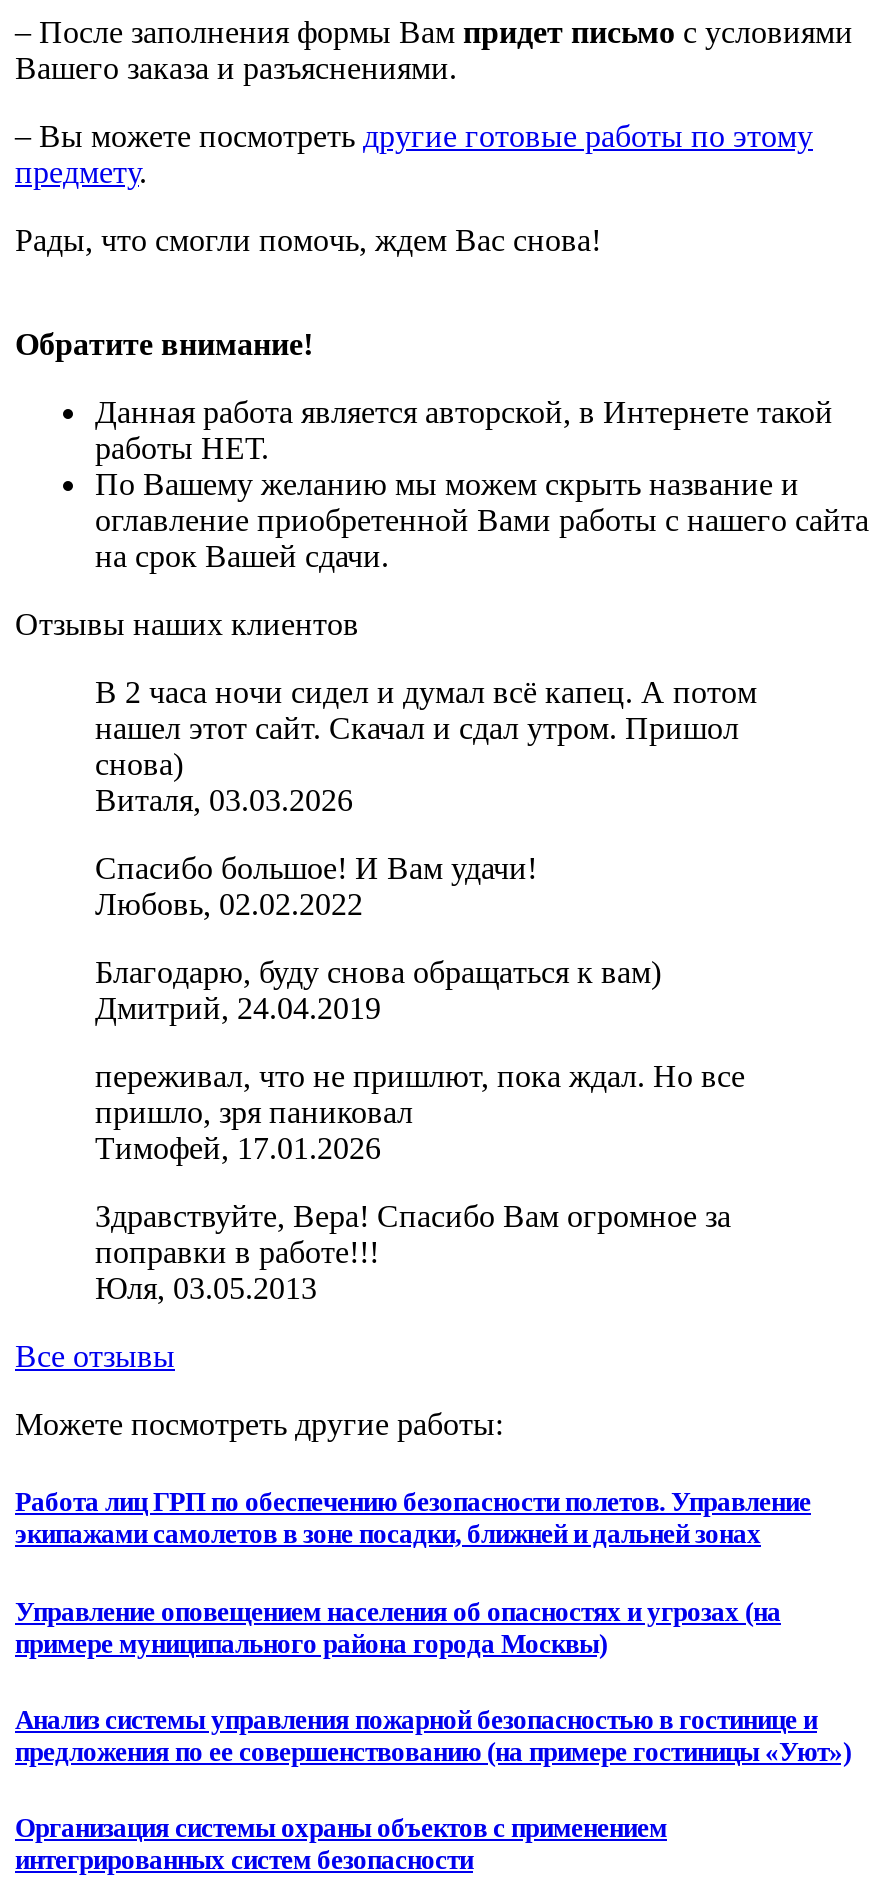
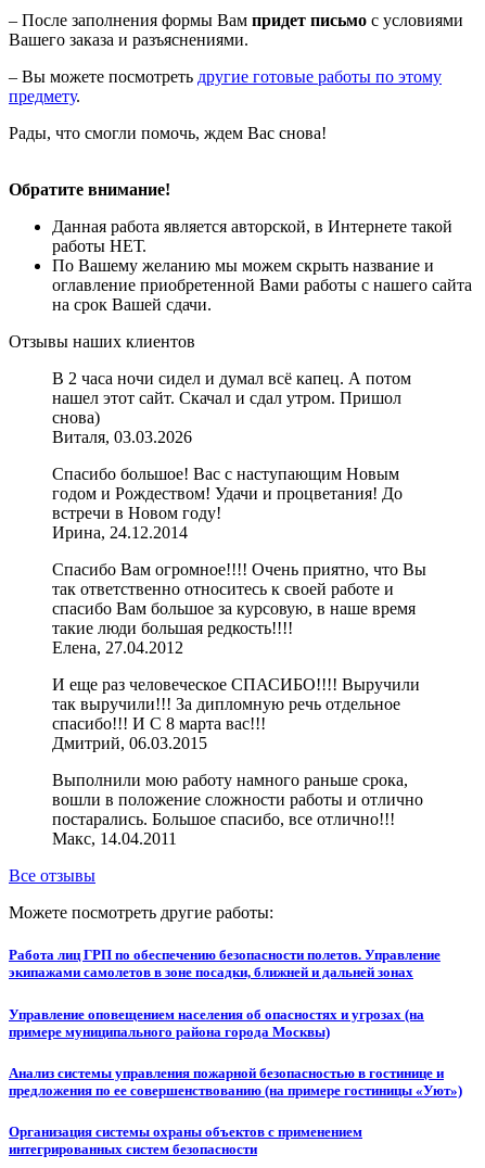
- Спасибо большое! И Вам удачи!
- Любовь, 02.02.2022
+ Спасибо большое! Вас с наступающим Новым
+ годом и Рождеством! Удачи и процветания! До
+ встречи в Новом году!
+ Ирина, 24.12.2014

- Благодарю, буду снова обращаться к вам)
- Дмитрий, 24.04.2019
+ Спасибо Вам огромное!!!! Очень приятно, что Вы
+ так ответственно относитесь к своей работе и
+ спасибо Вам большое за курсовую, в наше время
+ такие люди большая редкость!!!!
+ Елена, 27.04.2012

- переживал, что не пришлют, пока ждал. Но все
- пришло, зря паниковал
- Тимофей, 17.01.2026
+ И еще раз человеческое СПАСИБО!!!! Выручили
+ так выручили!!! За дипломную речь отдельное
+ спасибо!!! И С 8 марта вас!!!
+ Дмитрий, 06.03.2015

- Здравствуйте, Вера! Спасибо Вам огромное за
- поправки в работе!!!
- Юля, 03.05.2013
+ Выполнили мою работу намного раньше срока,
+ вошли в положение сложности работы и отлично
+ постарались. Большое спасибо, все отлично!!!
+ Макс, 14.04.2011
